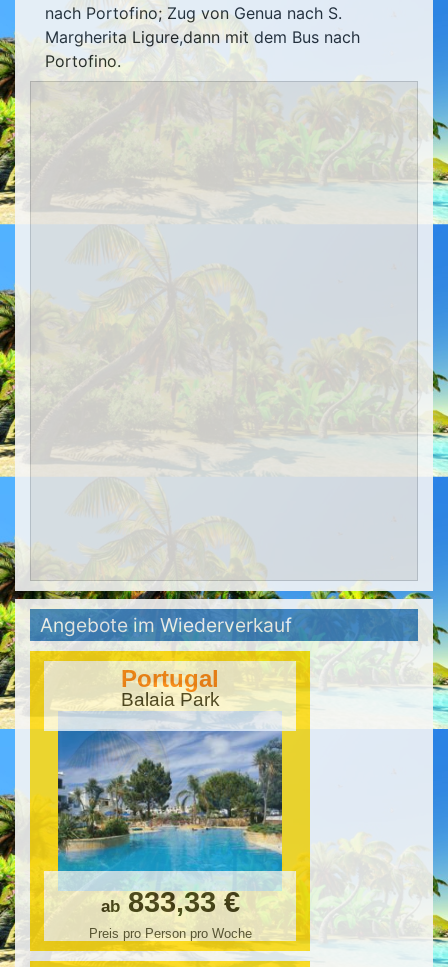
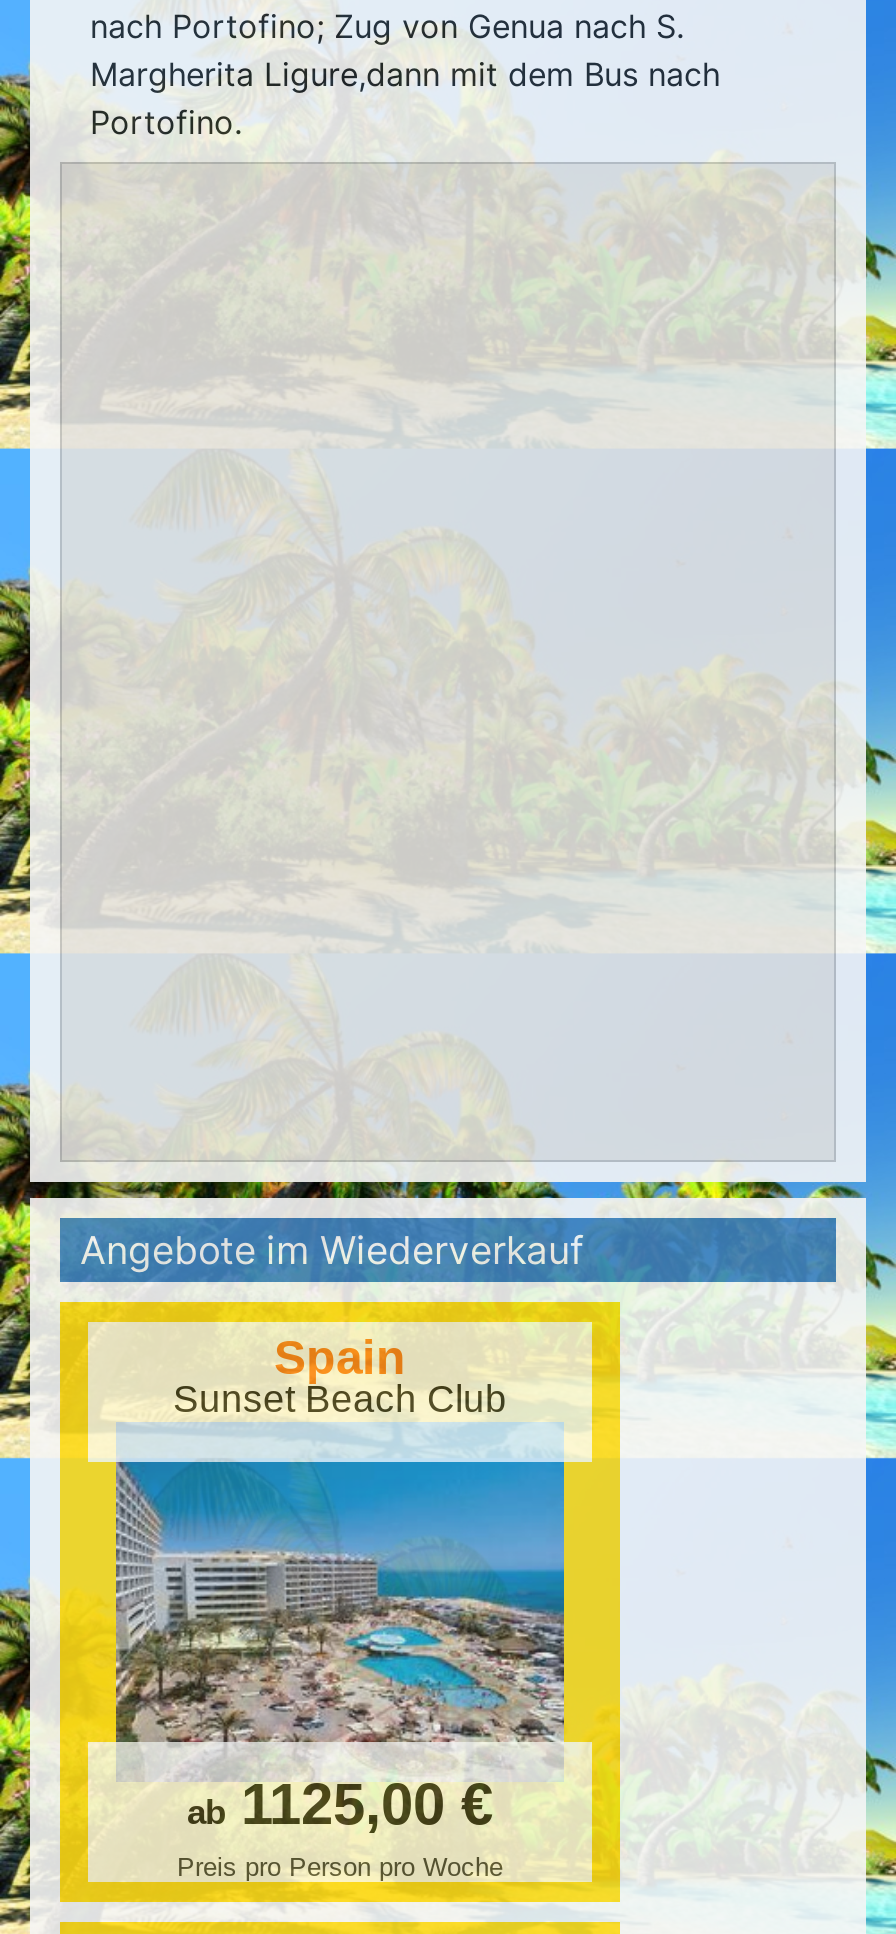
- Portugal
- Balaia Park
+ Spain
+ Sunset Beach Club

- [image]
- ab 833,33 €
+ [image]
+ ab 1125,00 €
